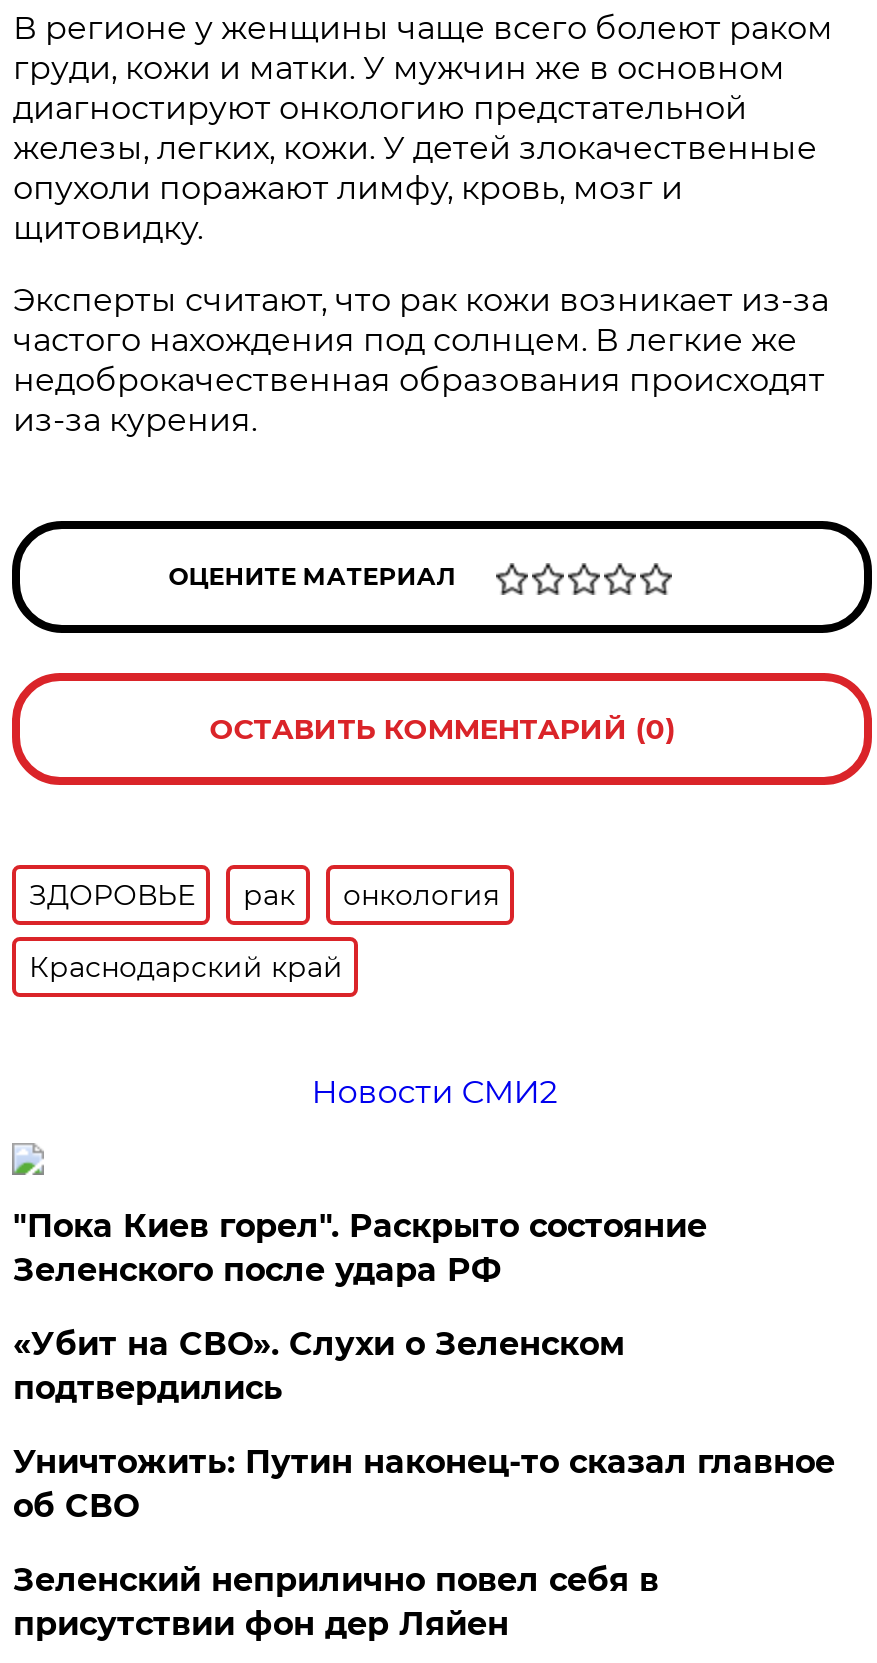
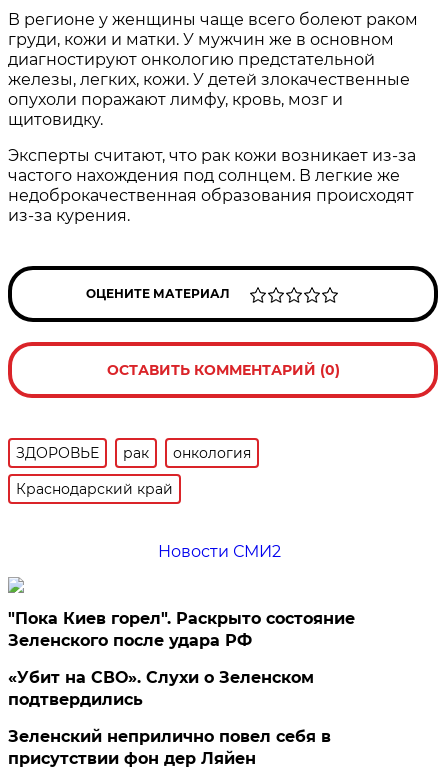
- Уничтожить: Путин наконец-то сказал главное
- об СВО
